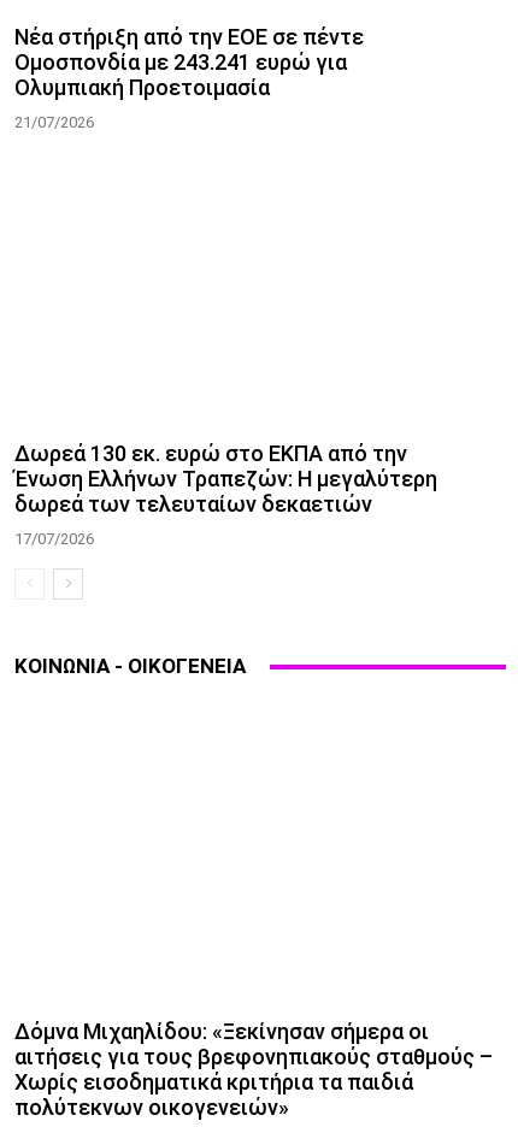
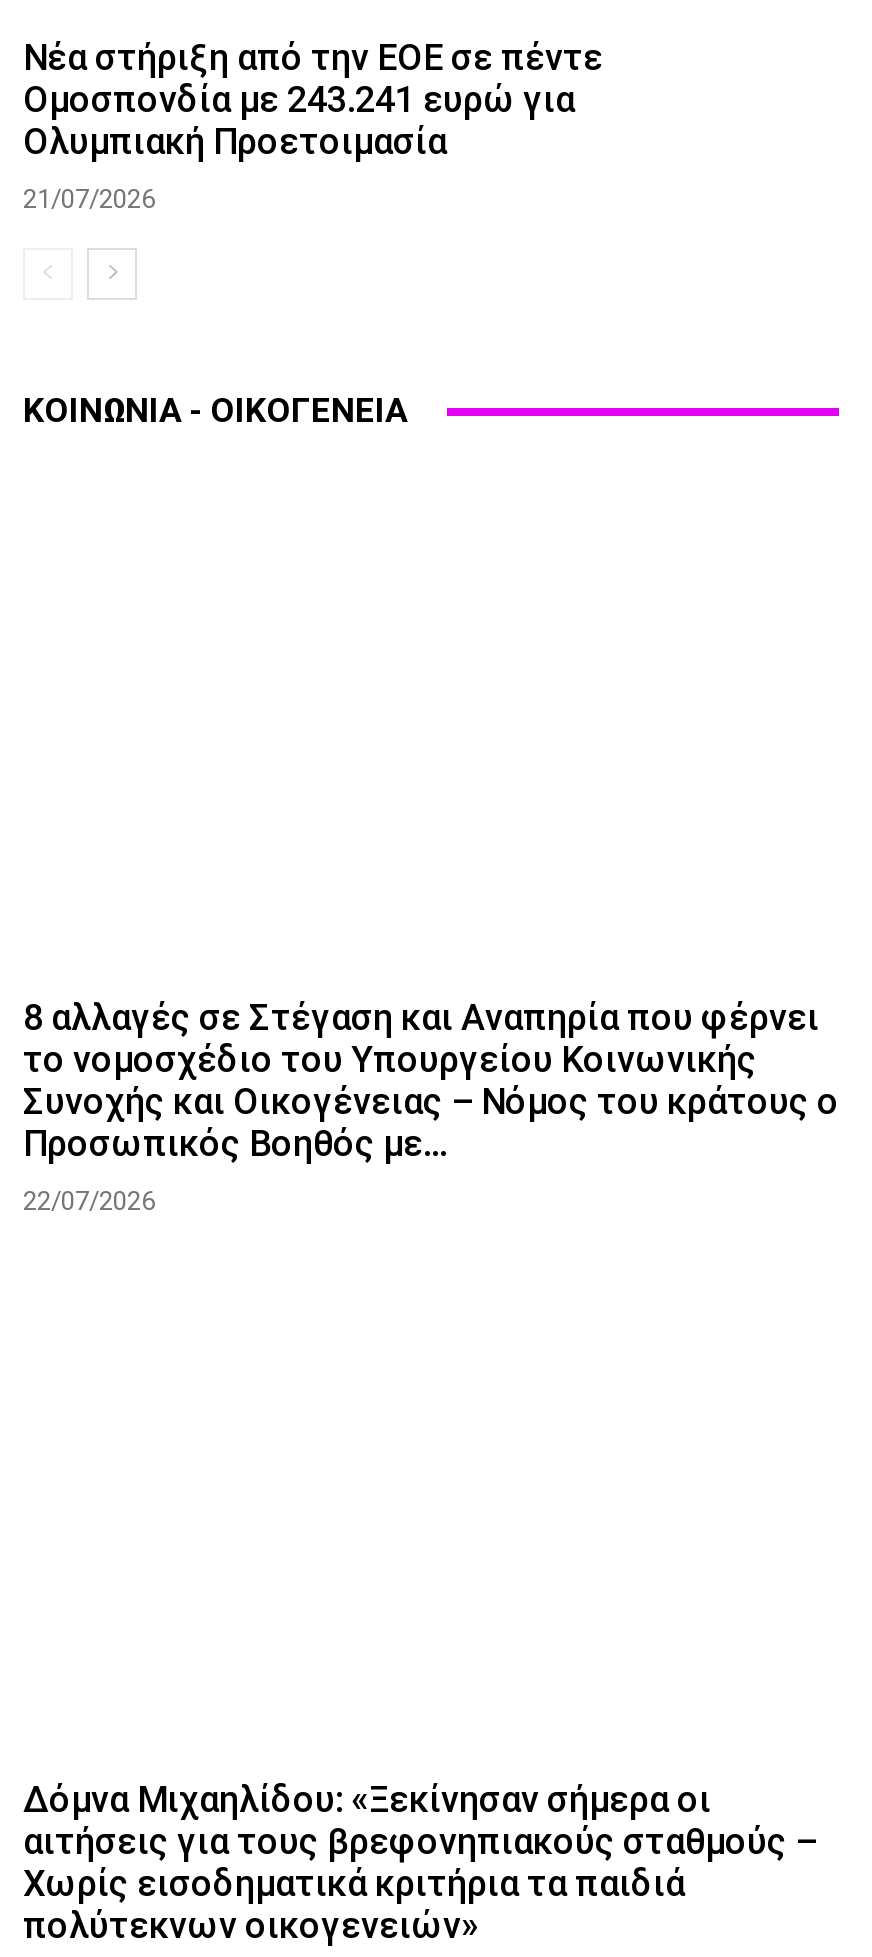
- Δωρεά 130 εκ. ευρώ στο ΕΚΠΑ από την
- Ένωση Ελλήνων Τραπεζών: Η μεγαλύτερη
- δωρεά των τελευταίων δεκαετιών
- 17/07/2026

moved up: ΚΟΙΝΩΝΙΑ - ΟΙΚΟΓΕΝΕΙΑ

+ 8 αλλαγές σε Στέγαση και Αναπηρία που φέρνει
+ το νομοσχέδιο του Υπουργείου Κοινωνικής
+ Συνοχής και Οικογένειας – Νόμος του κράτους ο
+ Προσωπικός Βοηθός με...
+ 22/07/2026
